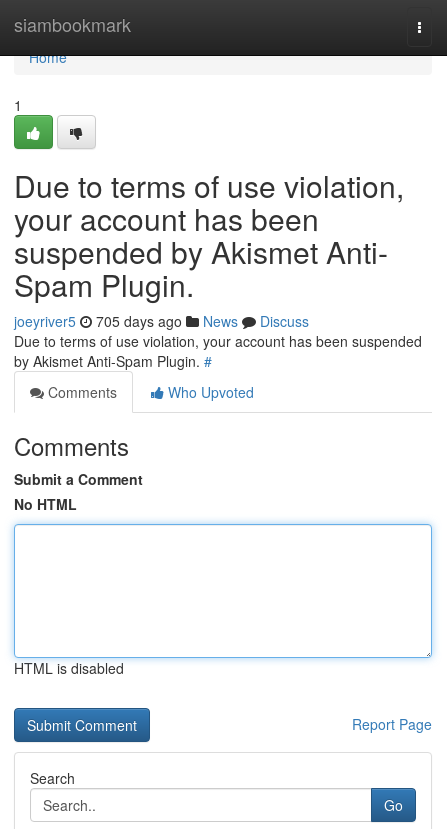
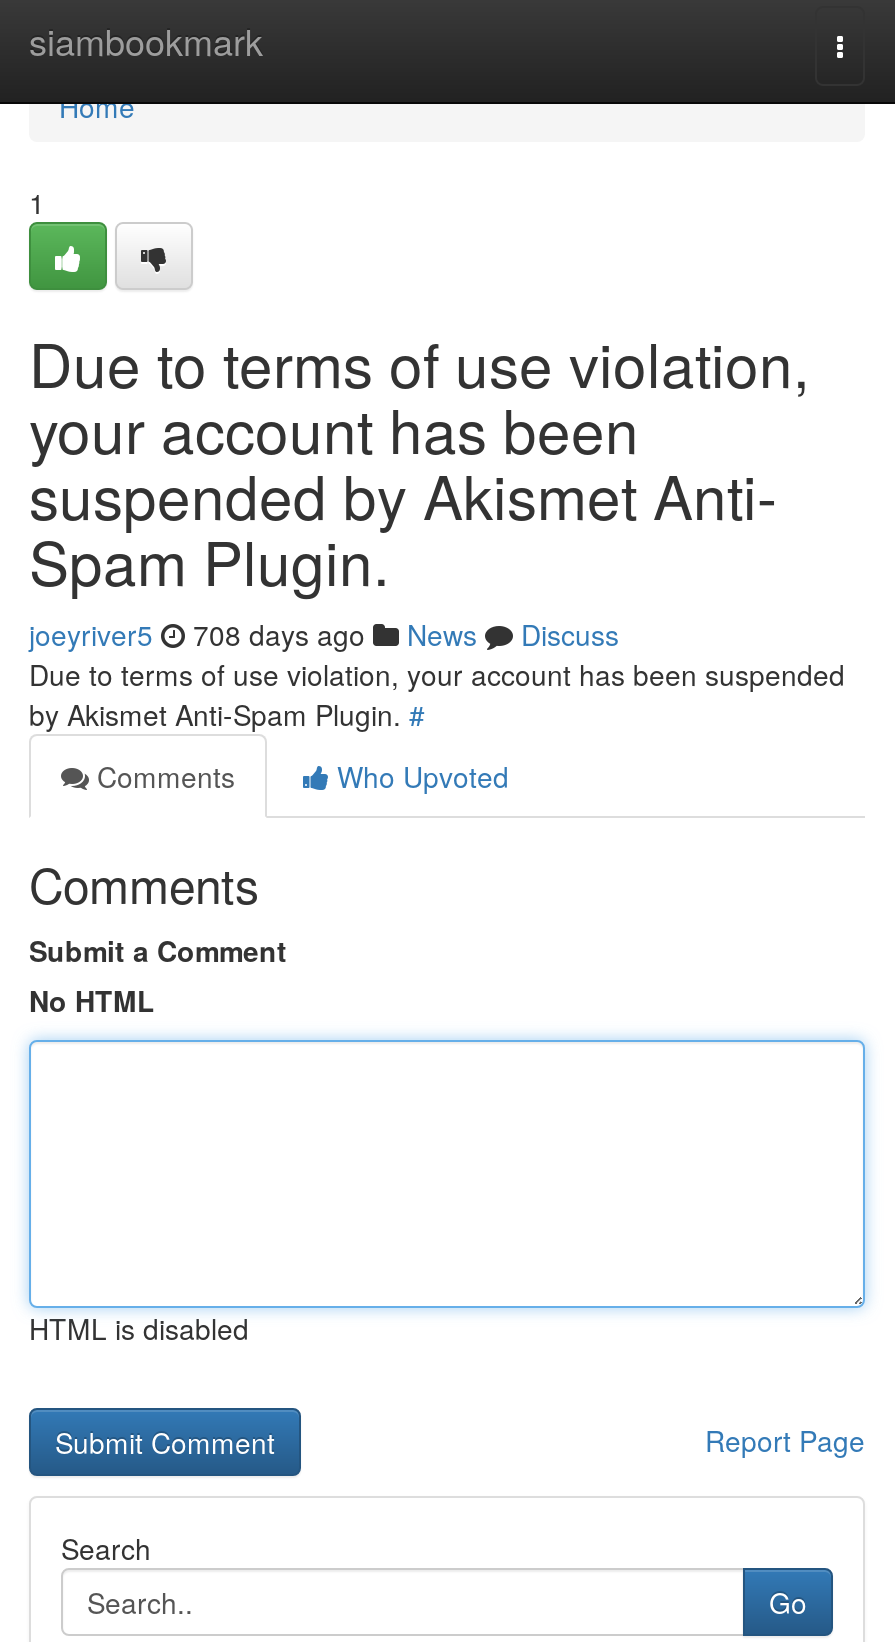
- joeyriver5 705 days ago News Discuss
+ joeyriver5 708 days ago News Discuss
